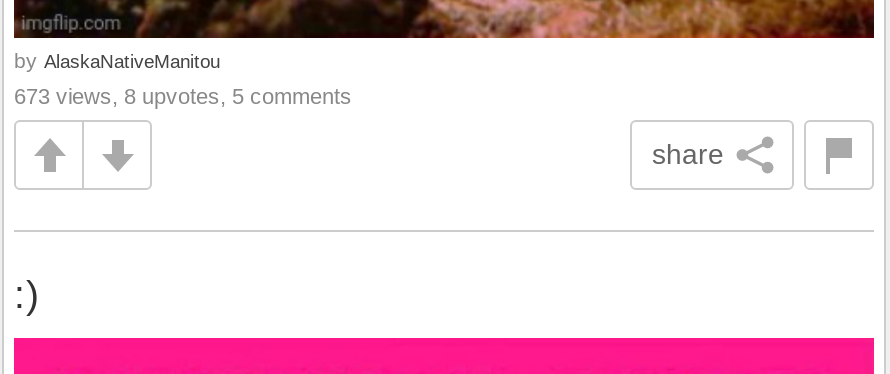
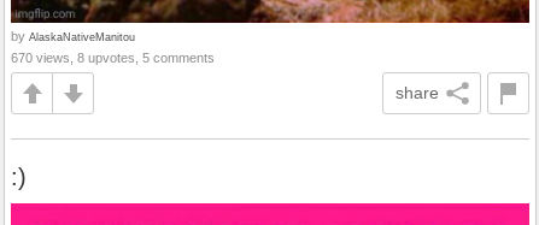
- 673 views, 8 upvotes, 5 comments
+ 670 views, 8 upvotes, 5 comments
